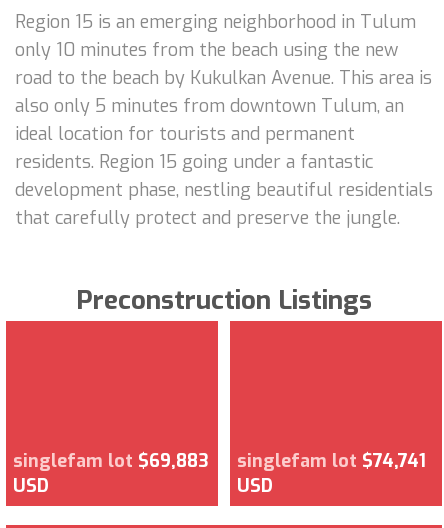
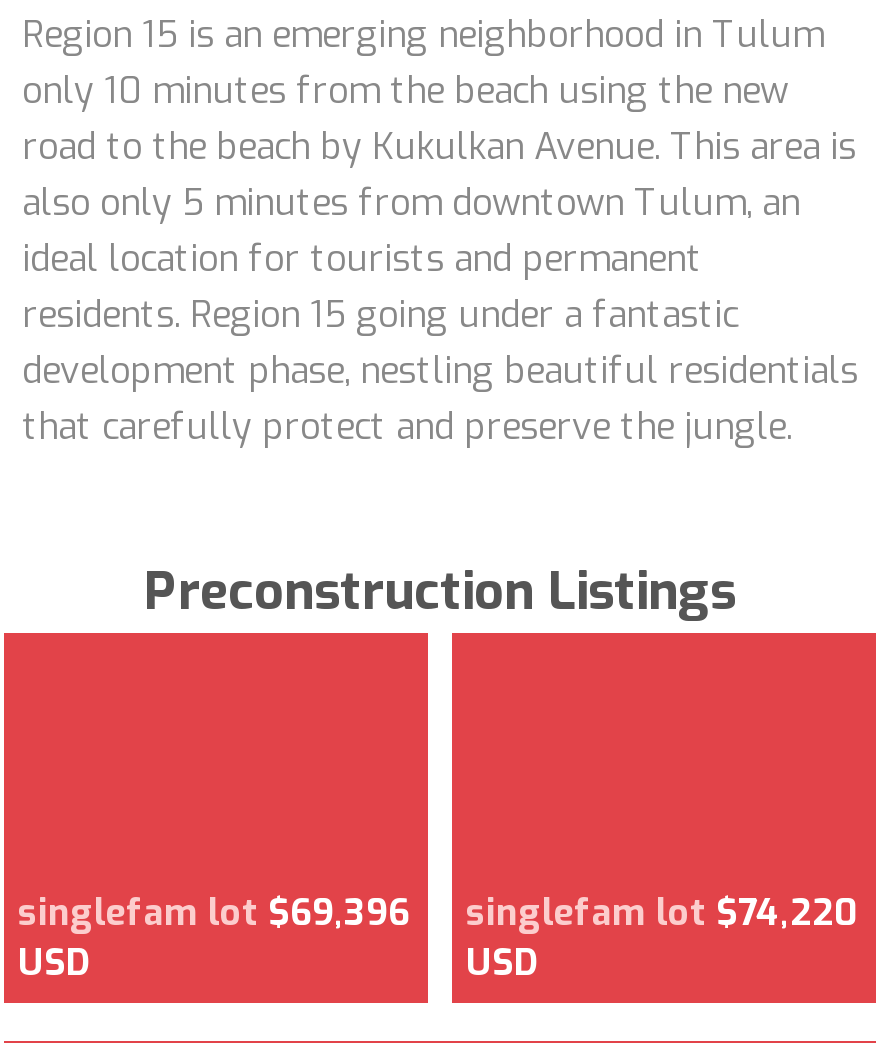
- singlefam lot $69,883
+ singlefam lot $69,396

- singlefam lot $74,741
+ singlefam lot $74,220
